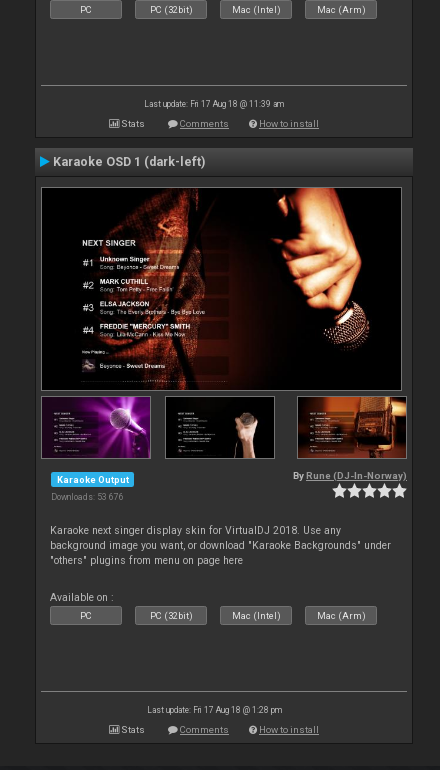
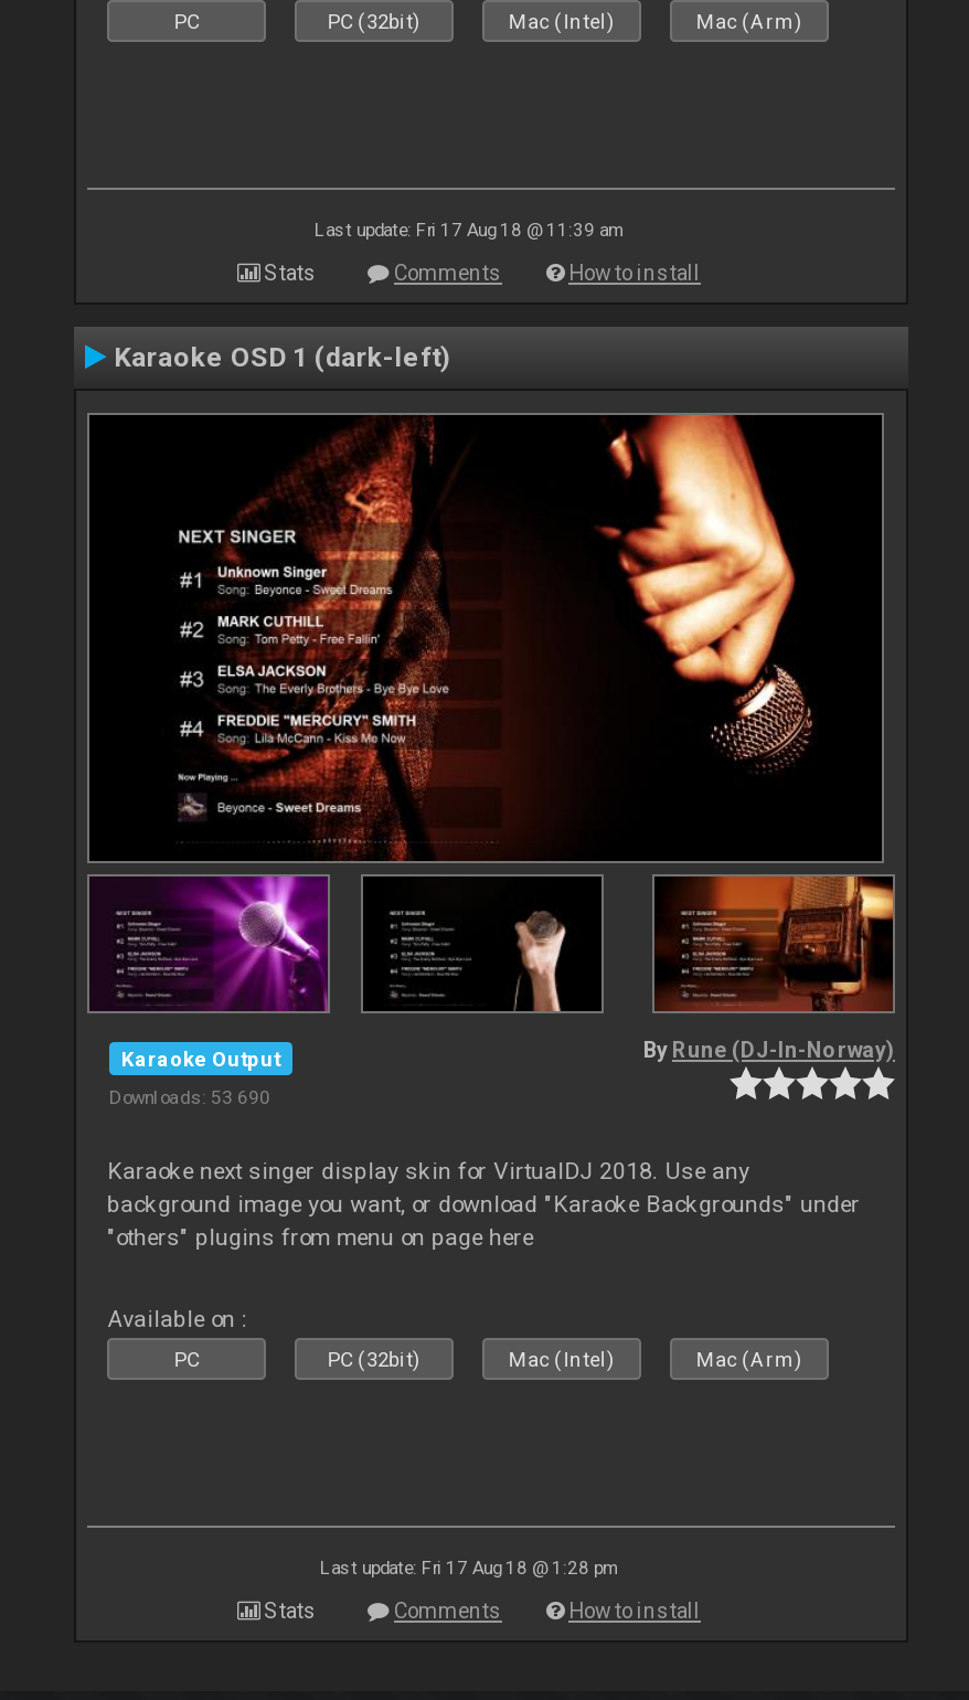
- Downloads: 53 676
+ Downloads: 53 690
